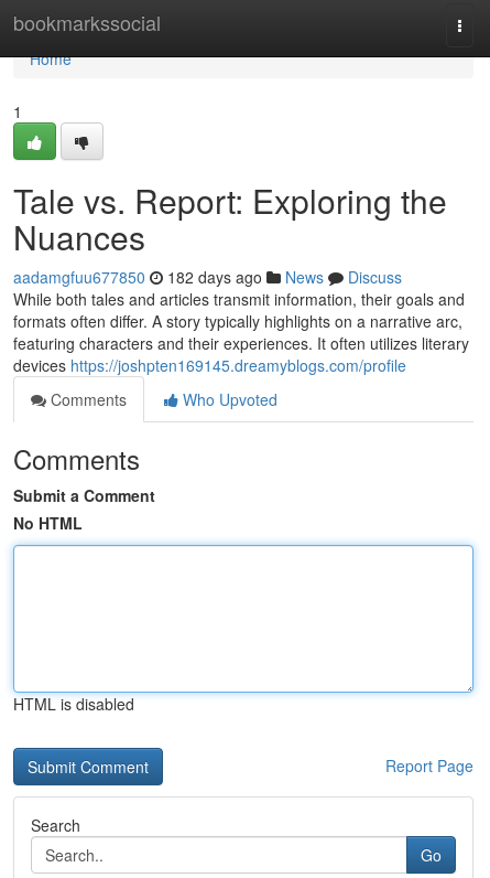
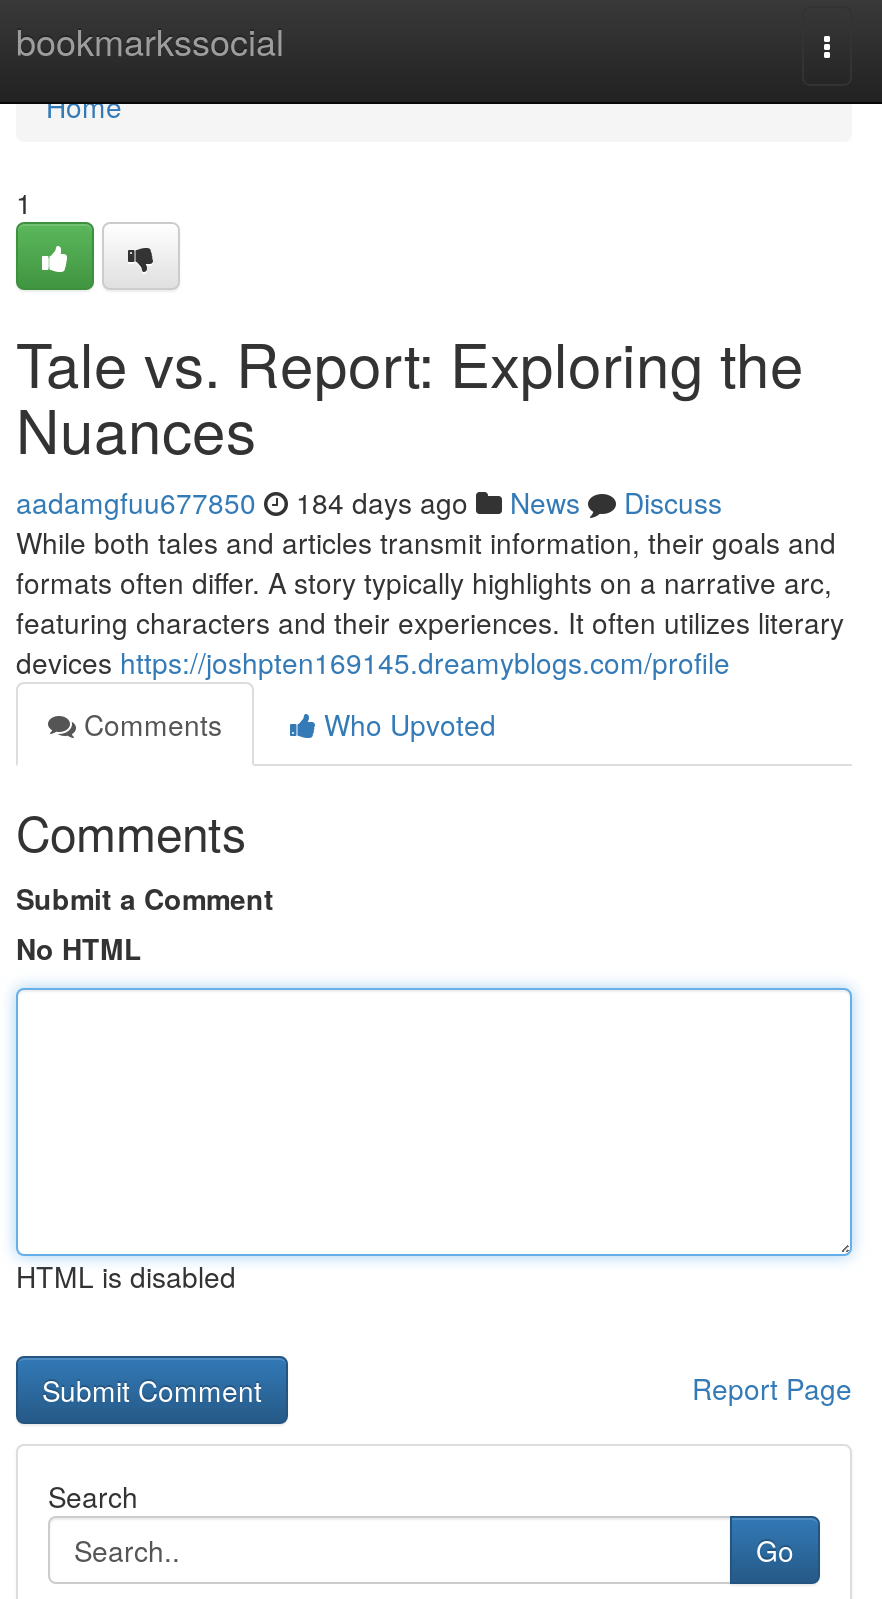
- aadamgfuu677850 182 days ago News Discuss
+ aadamgfuu677850 184 days ago News Discuss
